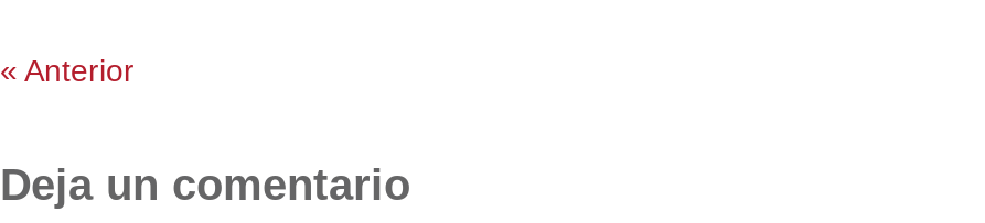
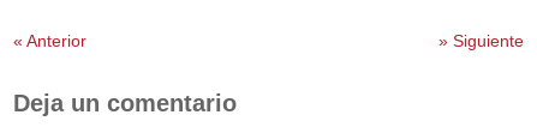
+ » Siguiente
